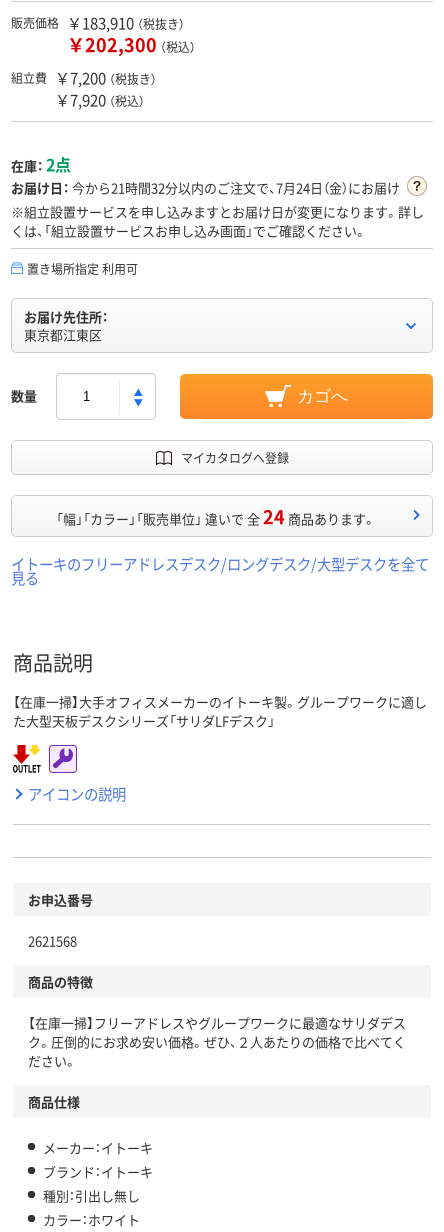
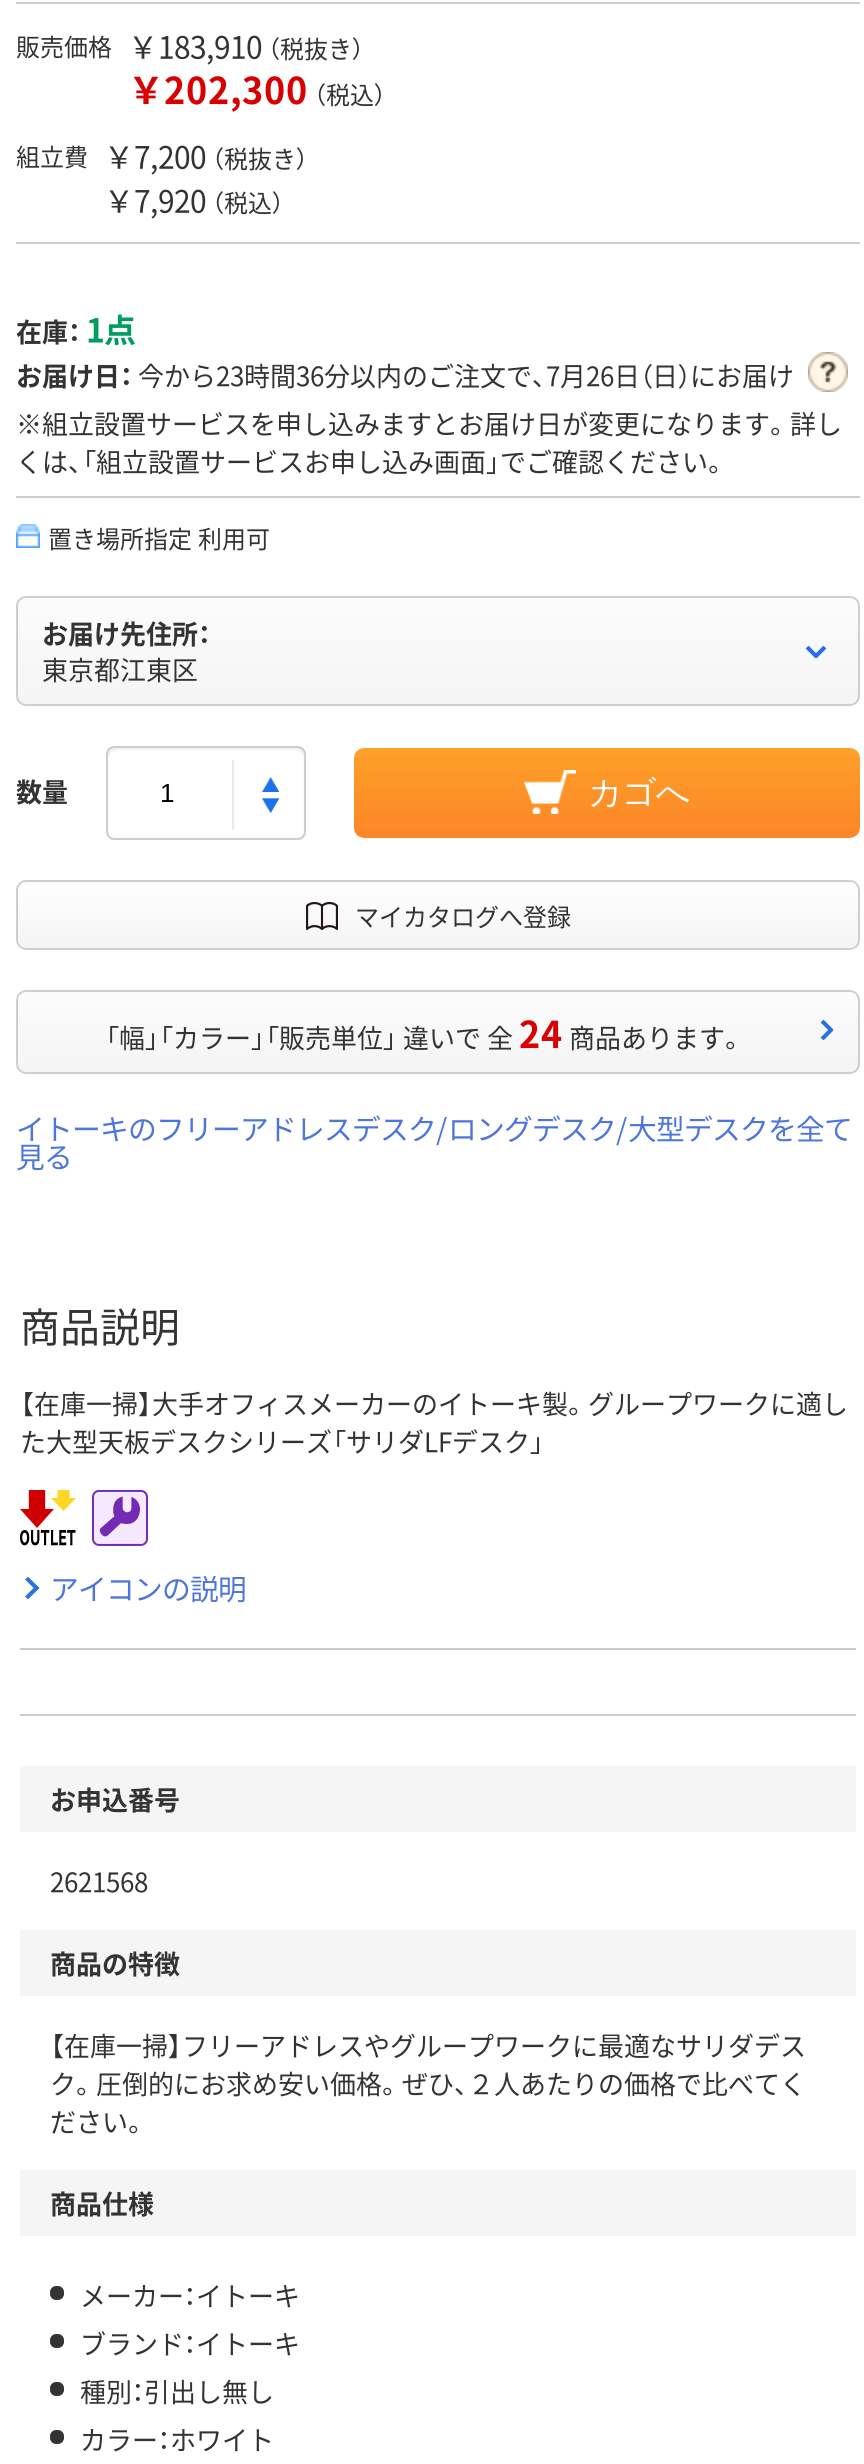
- 在庫：2点
+ 在庫：1点

- お届け日：今から21時間32分以内のご注文で、7月24日（金）にお届け
+ お届け日：今から23時間36分以内のご注文で、7月26日（日）にお届け
